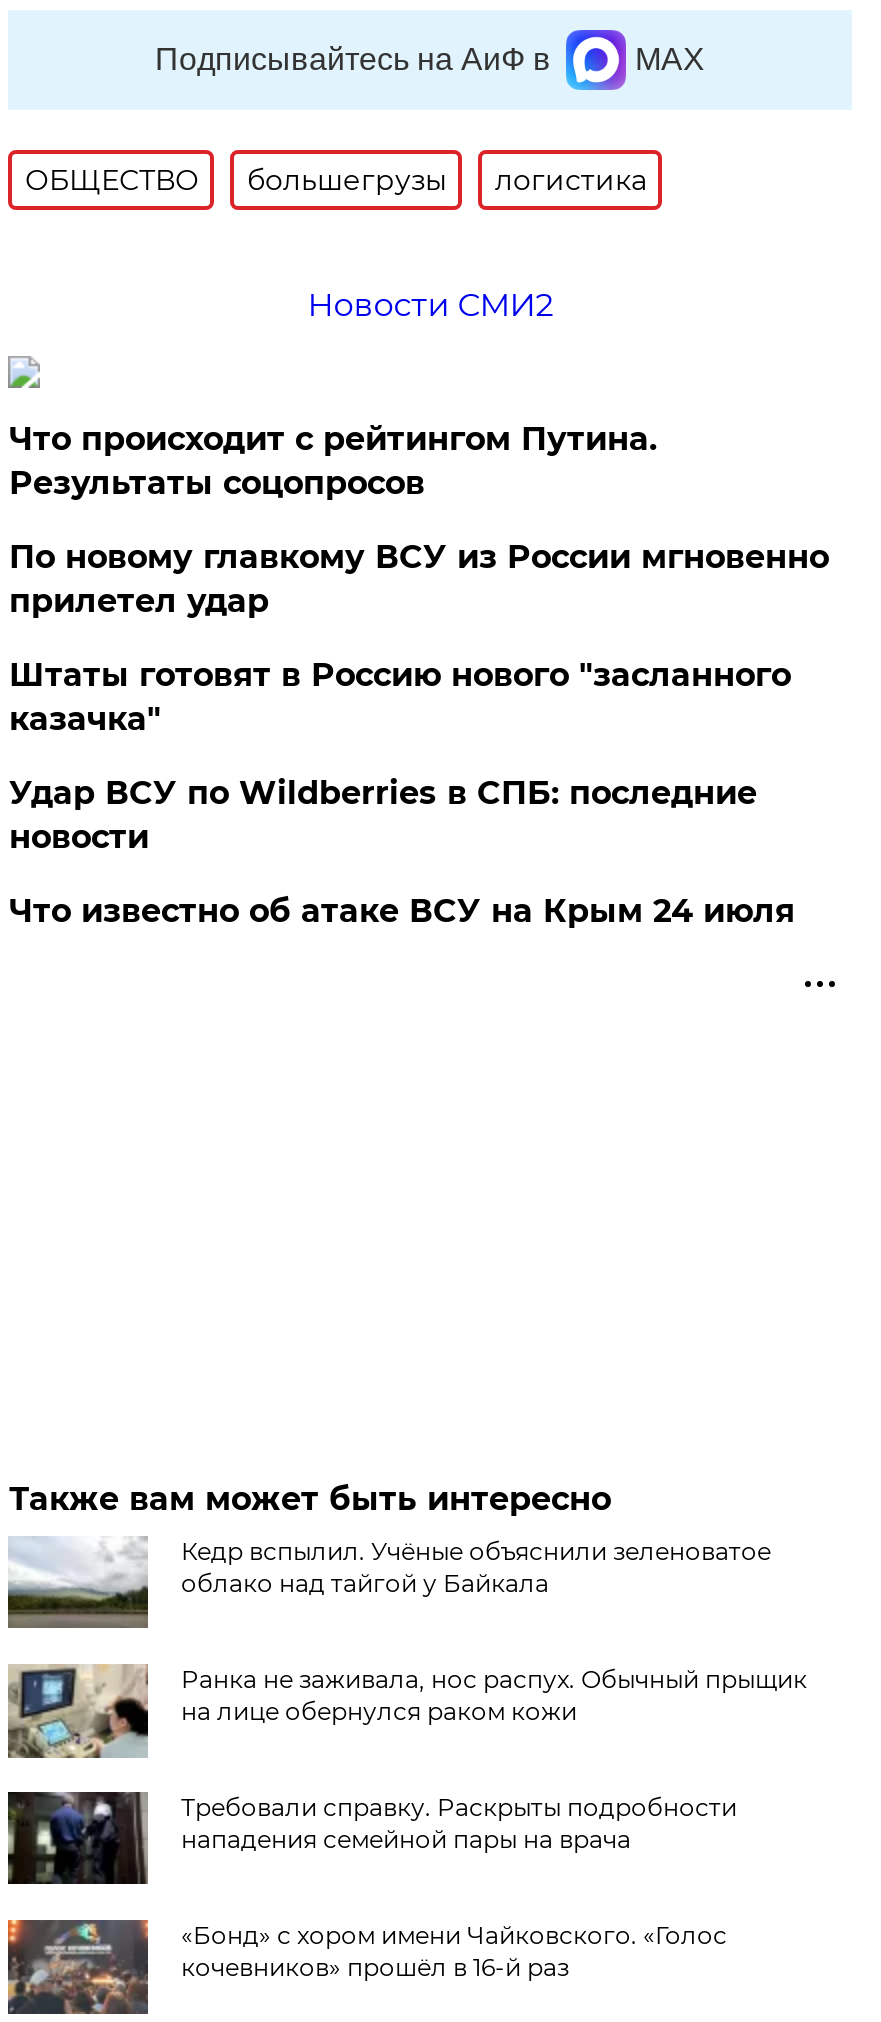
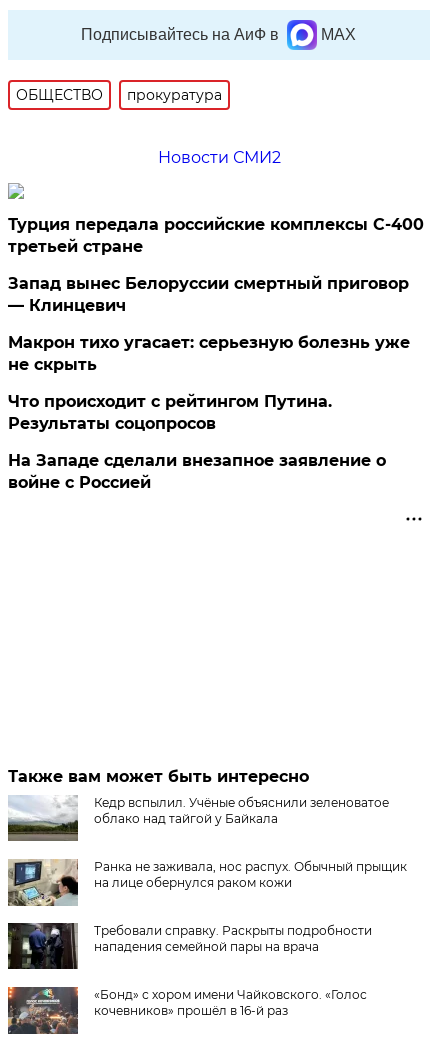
- большегрузы
- логистика
+ прокуратура

+ Турция передала российские комплексы С-400
+ третьей стране
+ Запад вынес Белоруссии смертный приговор
+ — Клинцевич
+ Макрон тихо угасает: серьезную болезнь уже
+ не скрыть

moved down: Что происходит с рейтингом Путина. | Результаты соцопросов

- По новому главкому ВСУ из России мгновенно
- прилетел удар
- Штаты готовят в Россию нового "засланного
- казачка"
- Удар ВСУ по Wildberries в СПБ: последние
- новости
- Что известно об атаке ВСУ на Крым 24 июля
+ На Западе сделали внезапное заявление о
+ войне с Россией
